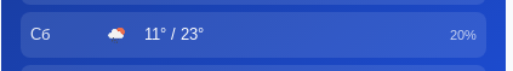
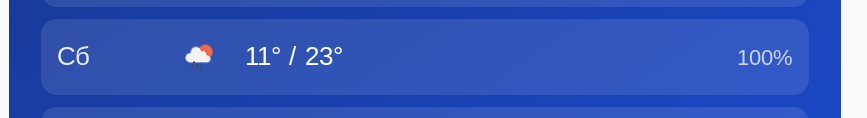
- 20%
+ 100%
